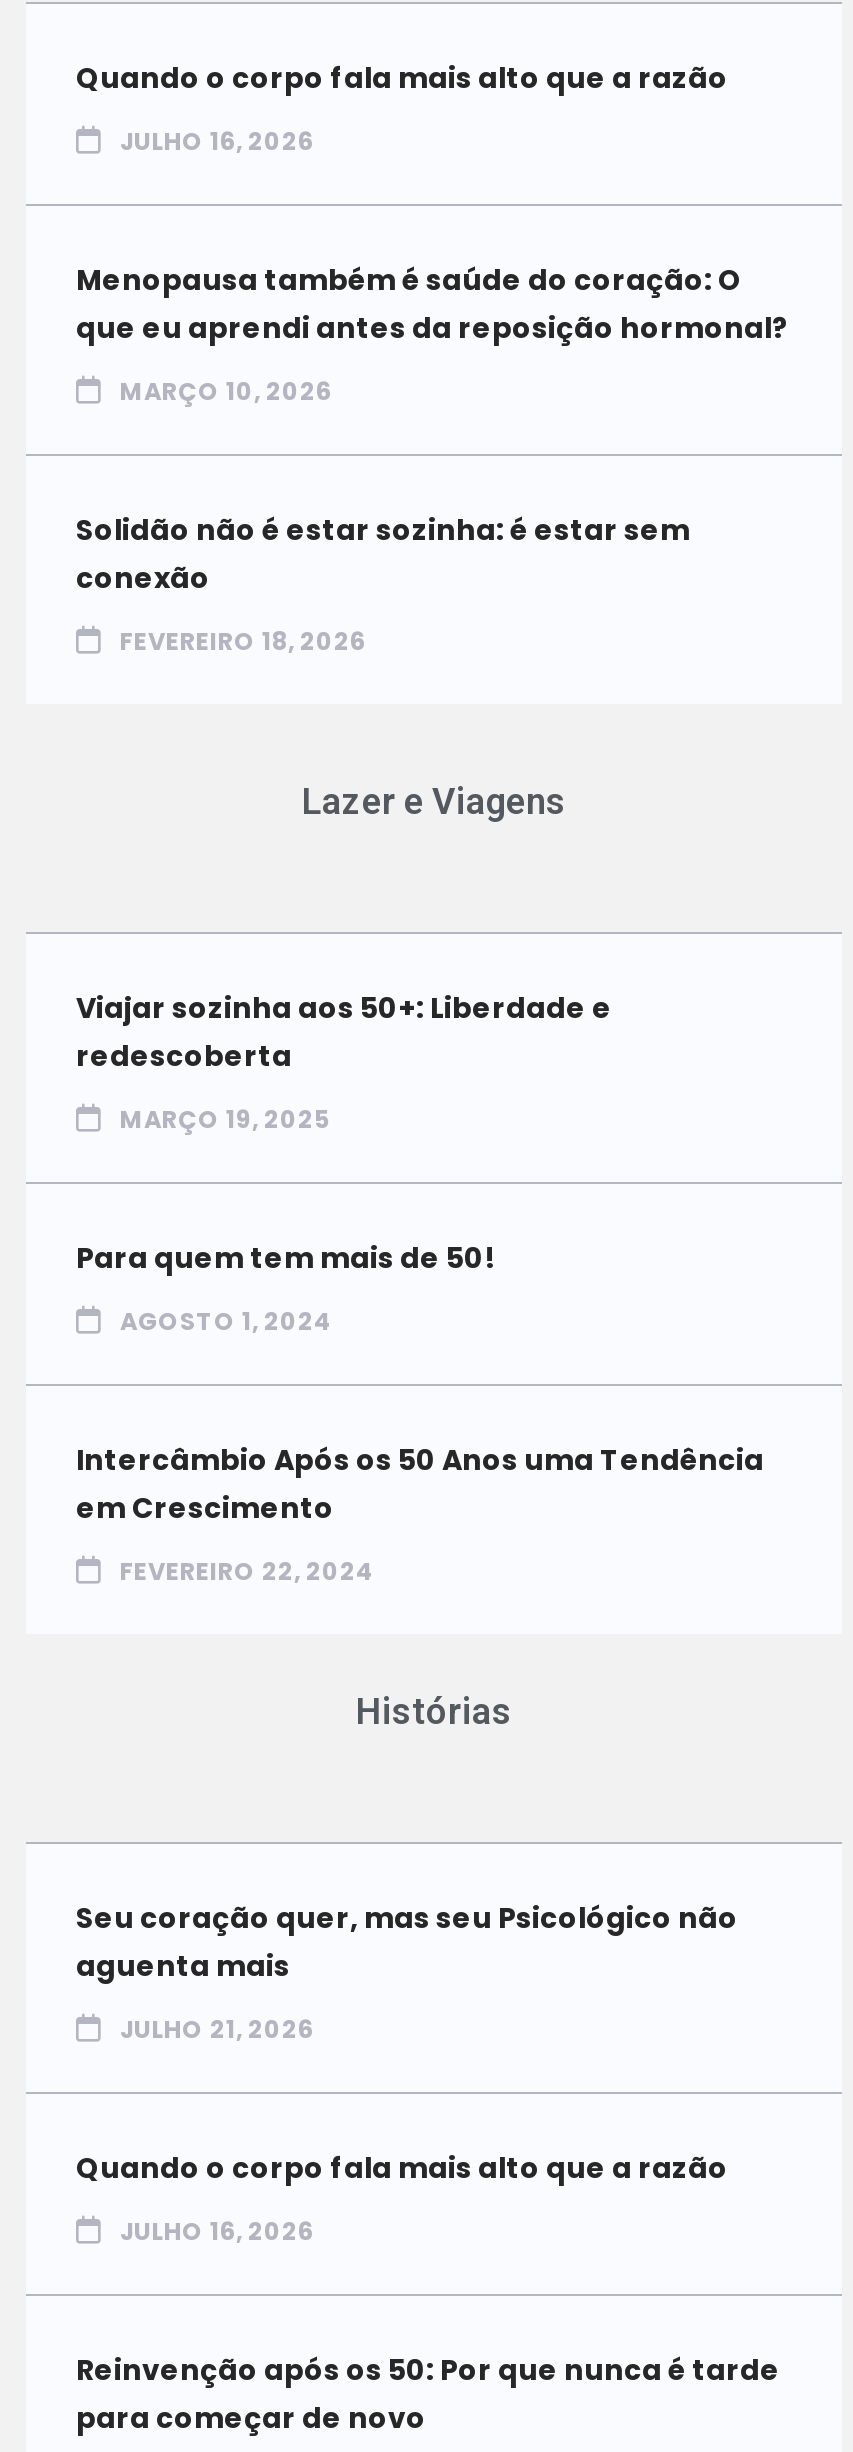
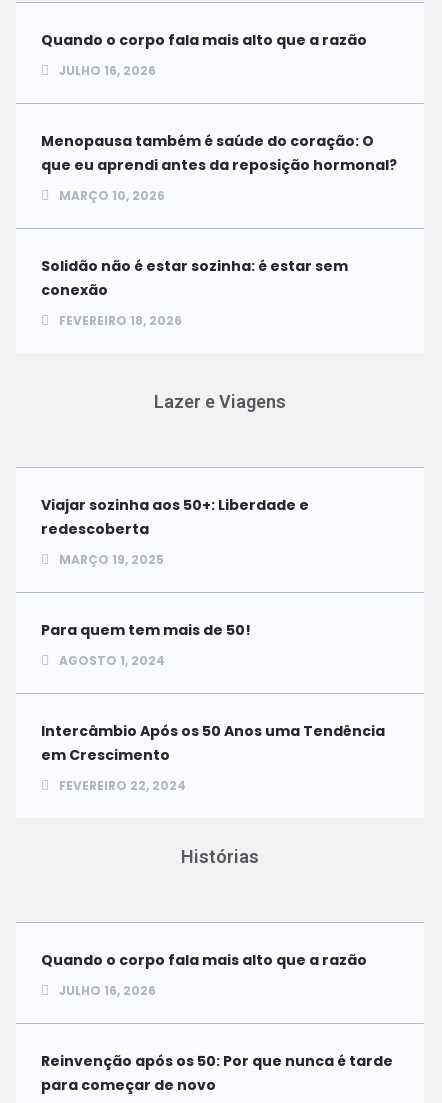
- Seu coração quer, mas seu Psicológico não
- aguenta mais
- JULHO 21, 2026
